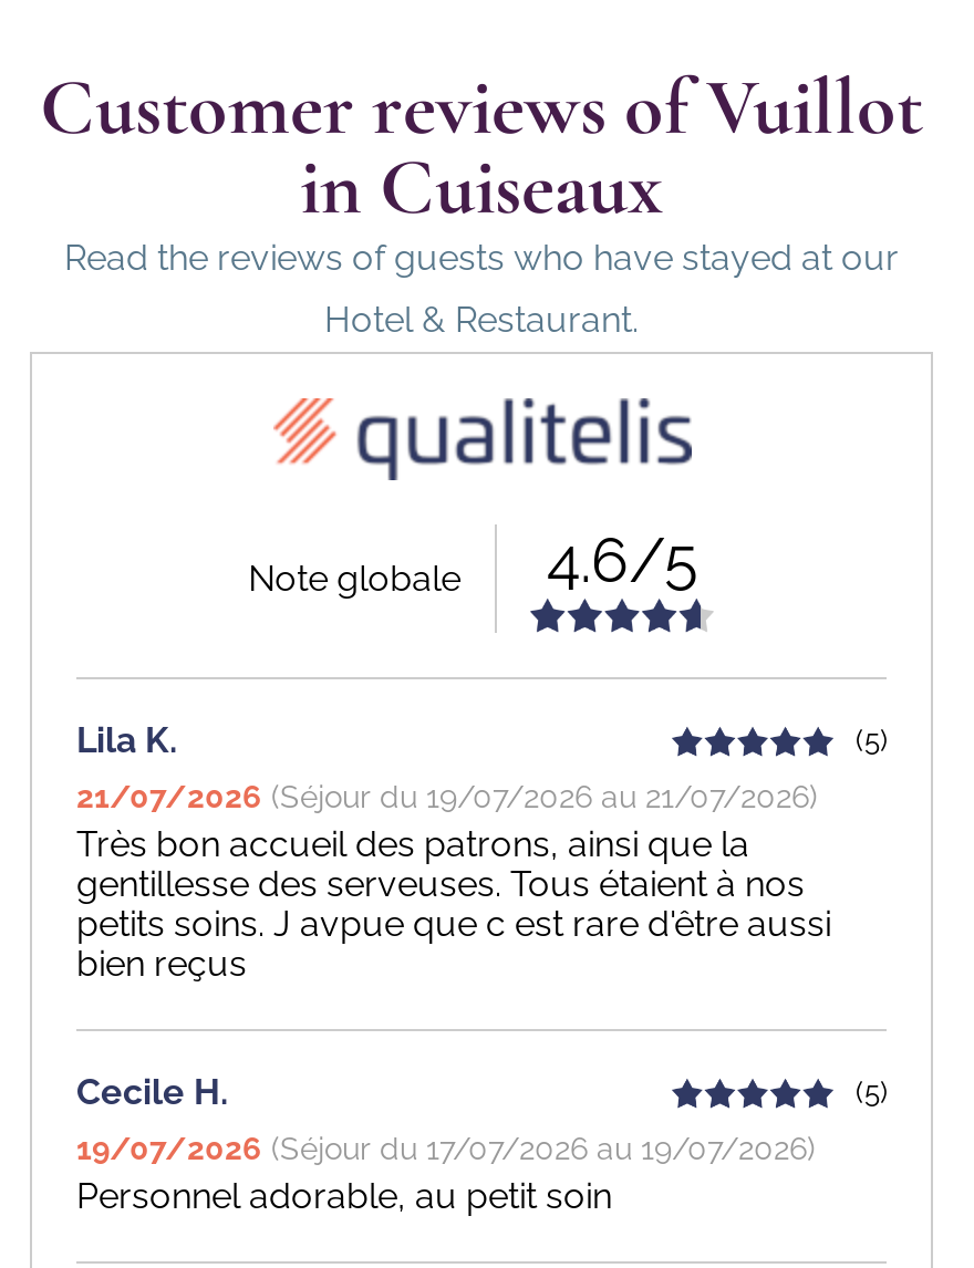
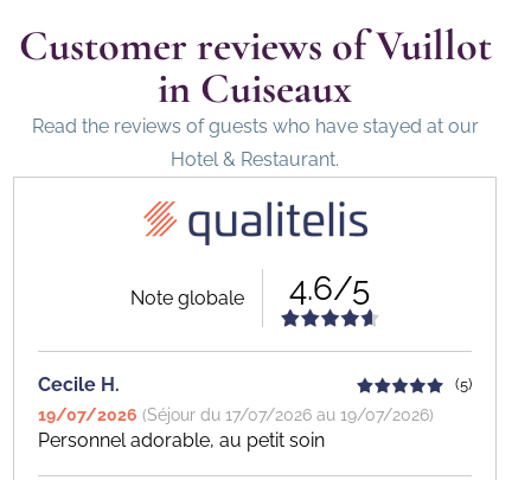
- Lila K.
- (5)
- 21/07/2026 (Séjour du 19/07/2026 au 21/07/2026)
- Très bon accueil des patrons, ainsi que la
- gentillesse des serveuses. Tous étaient à nos
- petits soins. J avpue que c est rare d'être aussi
- bien reçus
